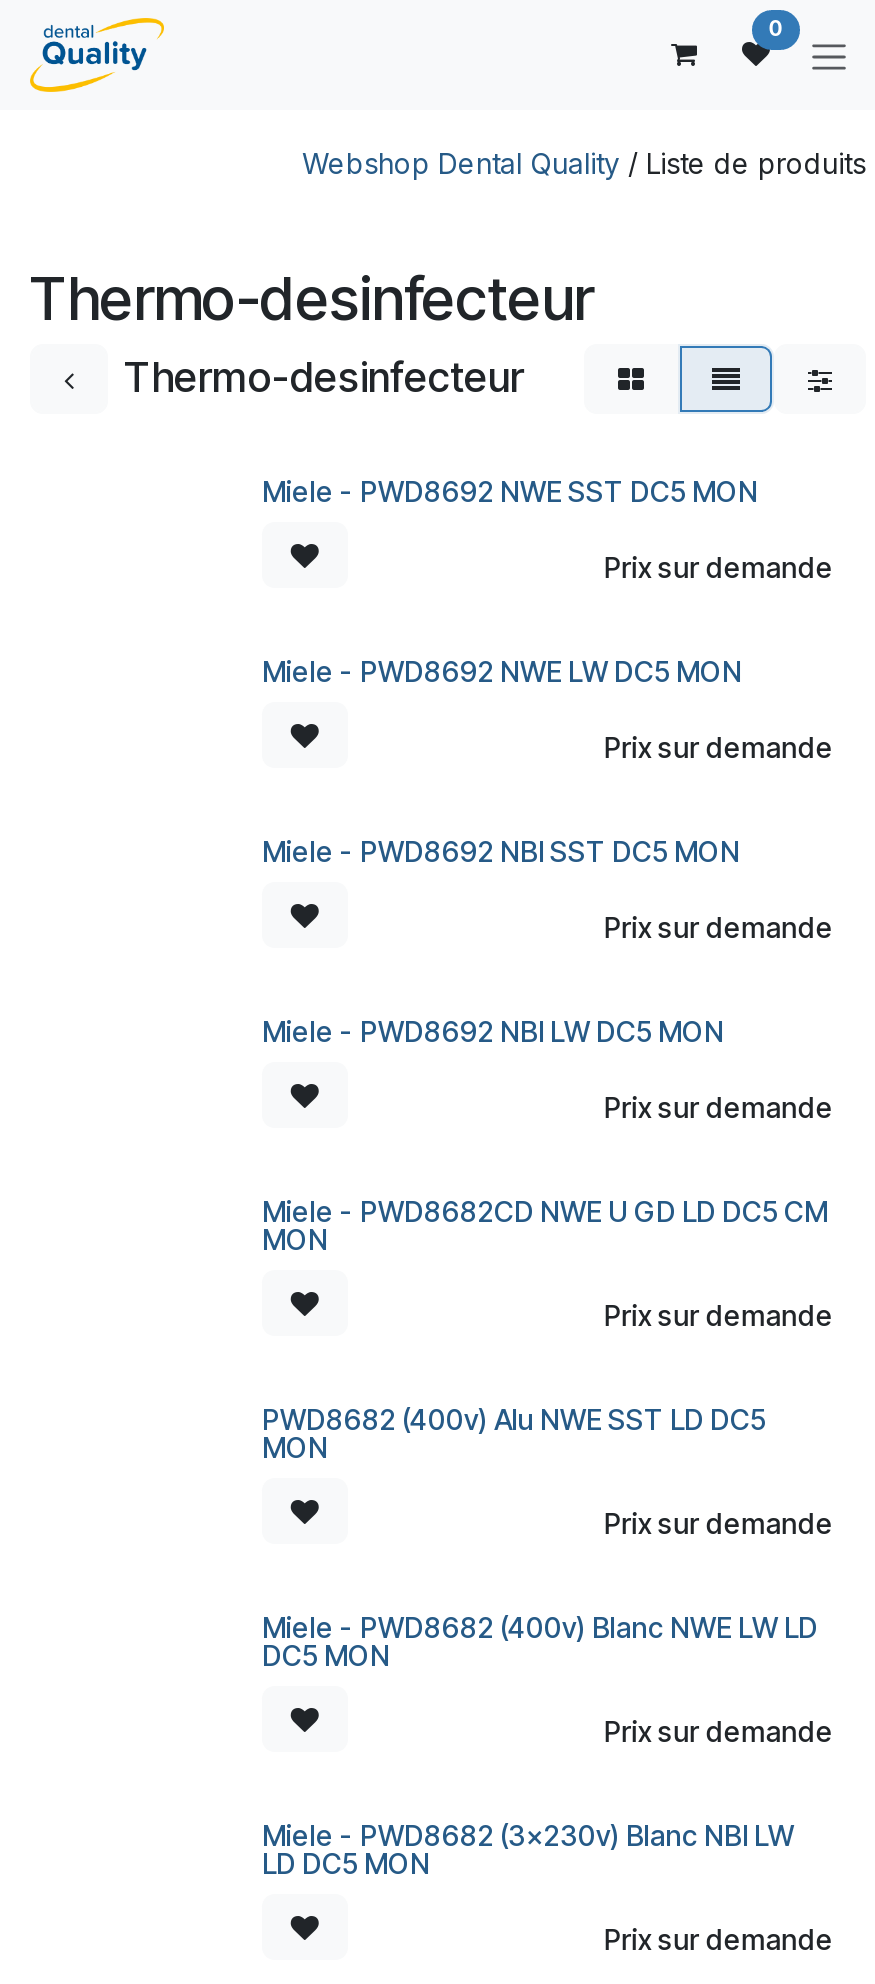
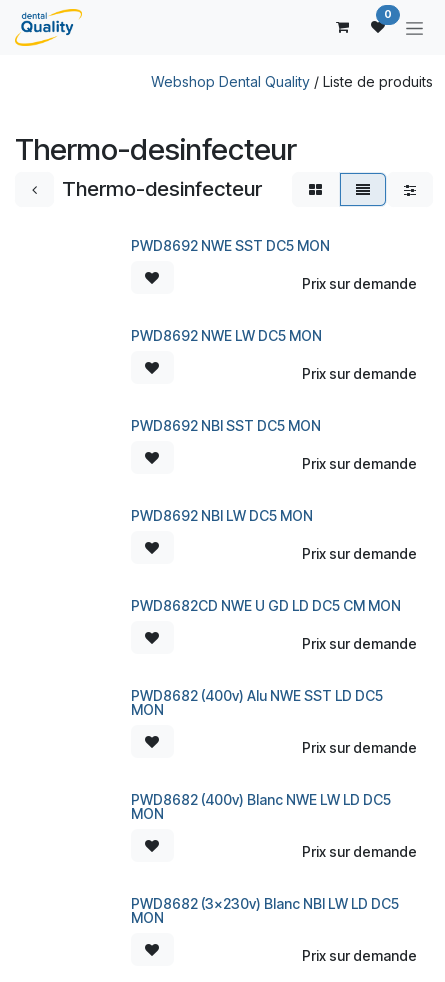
- Miele - PWD8692 NWE SST DC5 MON
+ PWD8692 NWE SST DC5 MON

- Miele - PWD8692 NWE LW DC5 MON
+ PWD8692 NWE LW DC5 MON

- Miele - PWD8692 NBI SST DC5 MON
+ PWD8692 NBI SST DC5 MON

- Miele - PWD8692 NBI LW DC5 MON
+ PWD8692 NBI LW DC5 MON

- Miele - PWD8682CD NWE U GD LD DC5 CM
- MON
+ PWD8682CD NWE U GD LD DC5 CM MON

- Miele - PWD8682 (400v) Blanc NWE LW LD
- DC5 MON
+ PWD8682 (400v) Blanc NWE LW LD DC5
+ MON

- Miele - PWD8682 (3x230v) Blanc NBI LW
- LD DC5 MON
+ PWD8682 (3x230v) Blanc NBI LW LD DC5
+ MON
